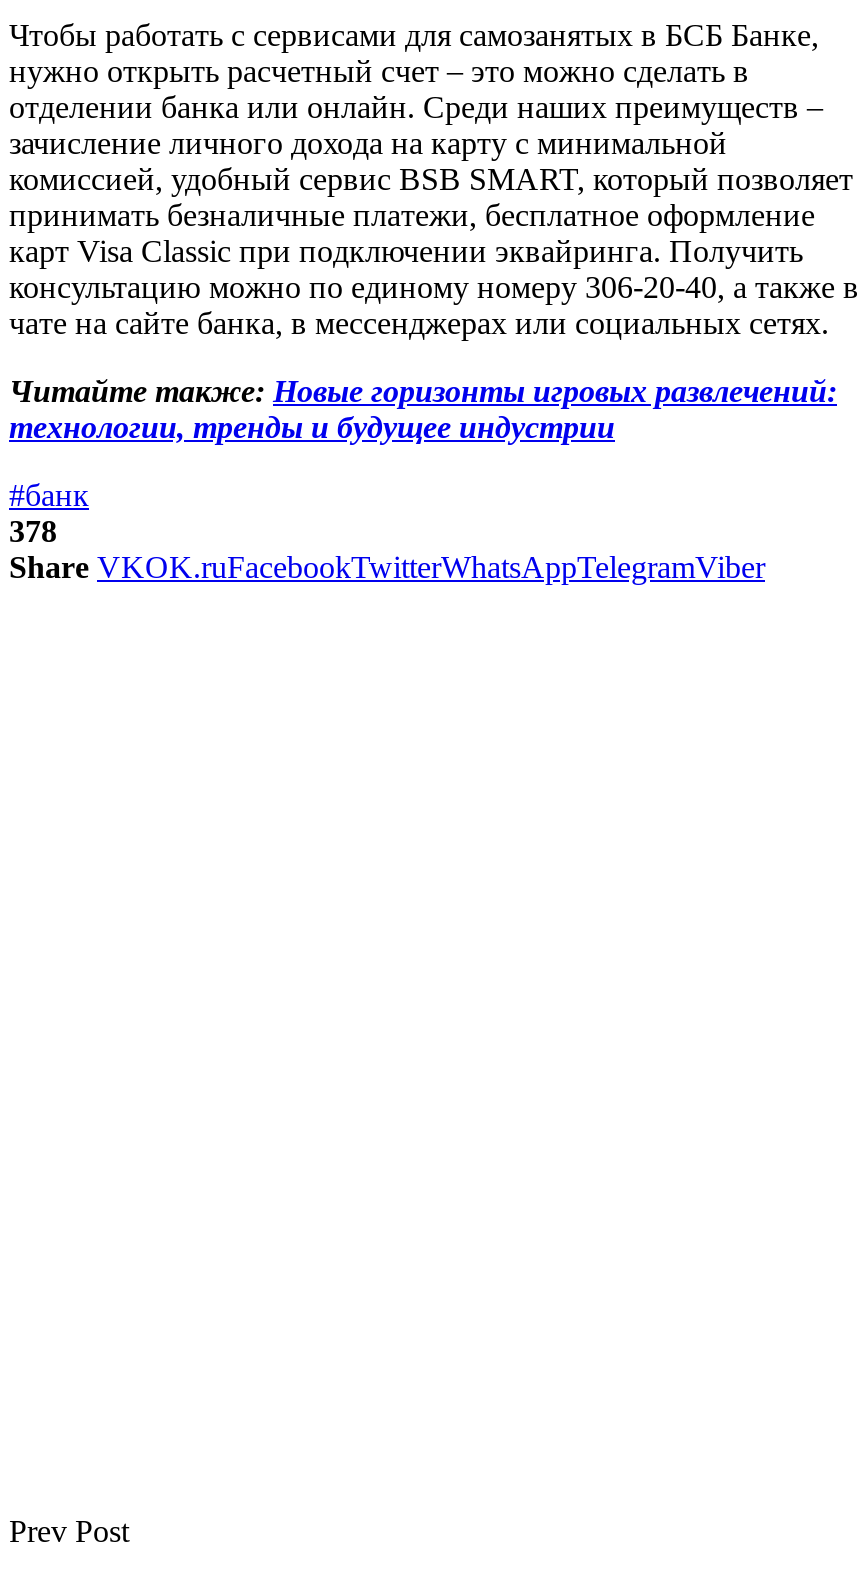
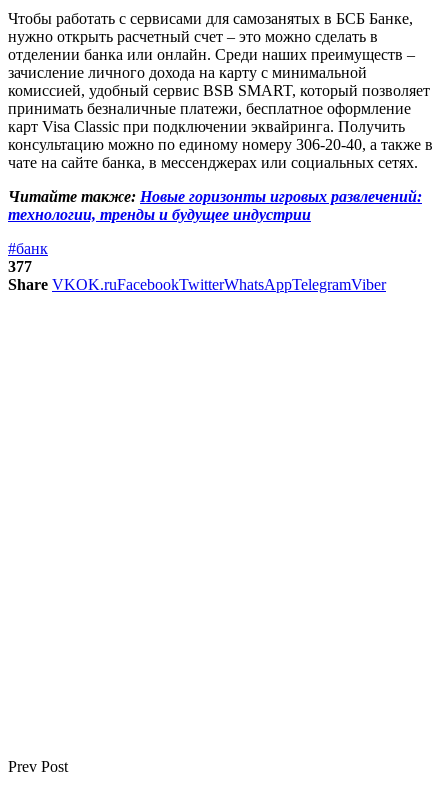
- 378
+ 377
